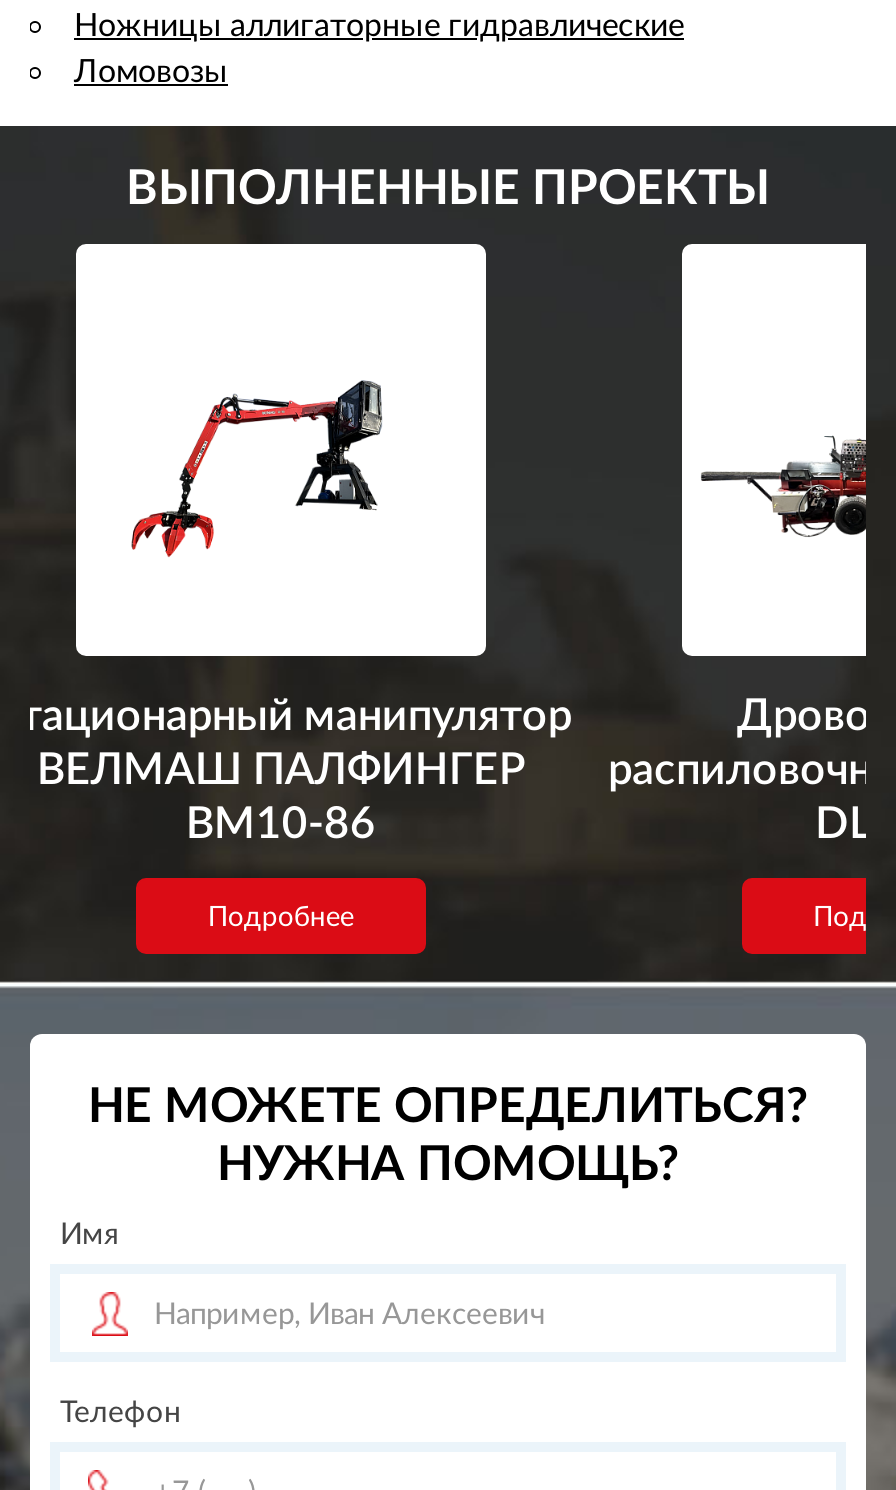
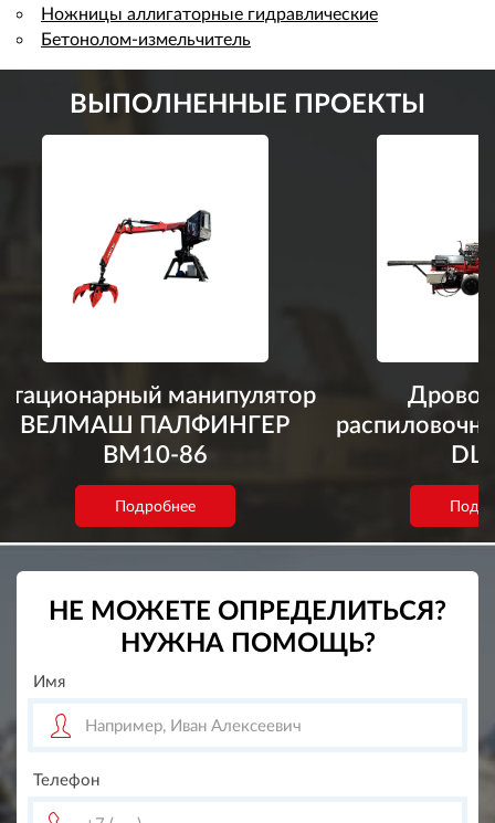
- Ломовозы
+ Бетонолом-измельчитель
